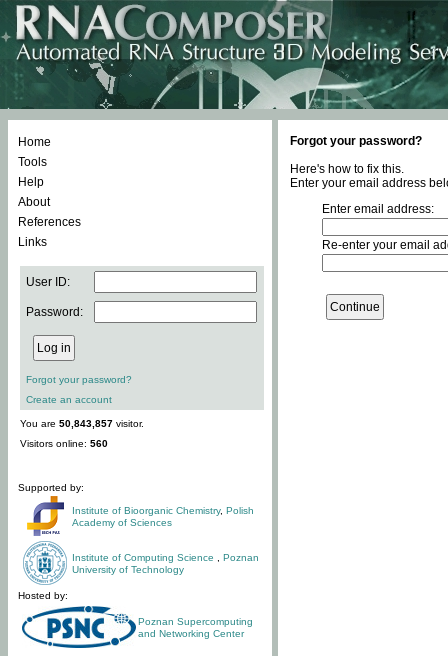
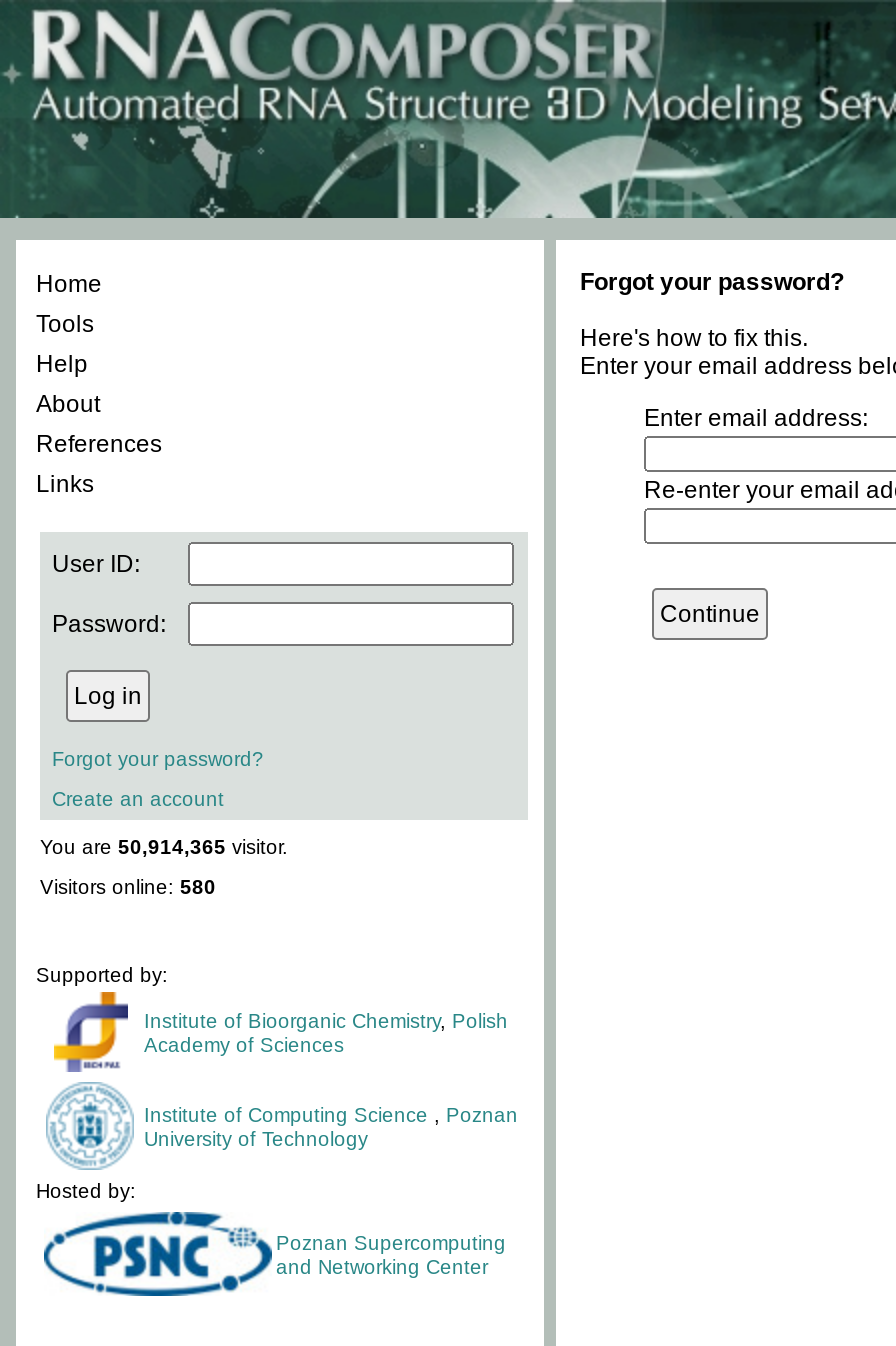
- You are 50,843,857 visitor.
+ You are 50,914,365 visitor.

- Visitors online: 560
+ Visitors online: 580
